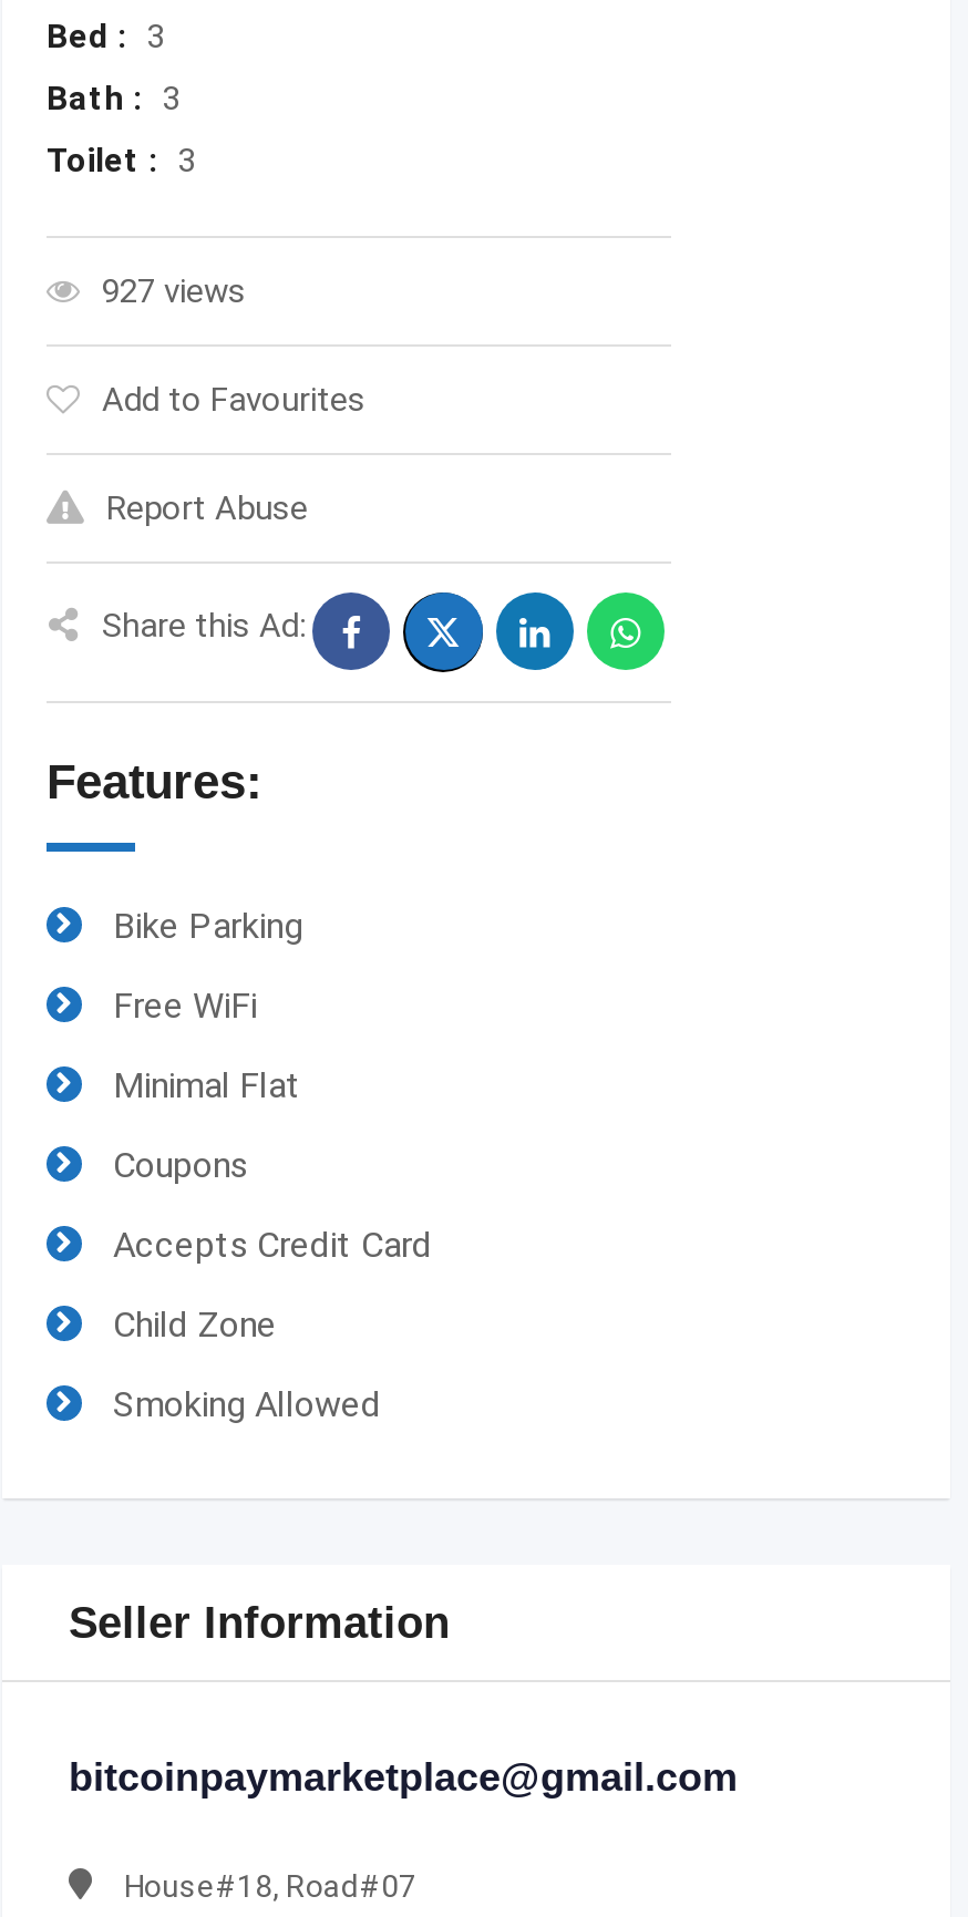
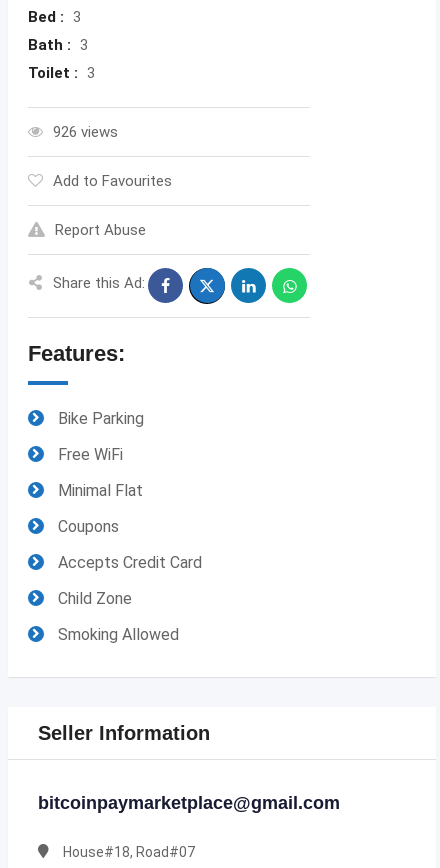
- 927 views
+ 926 views
